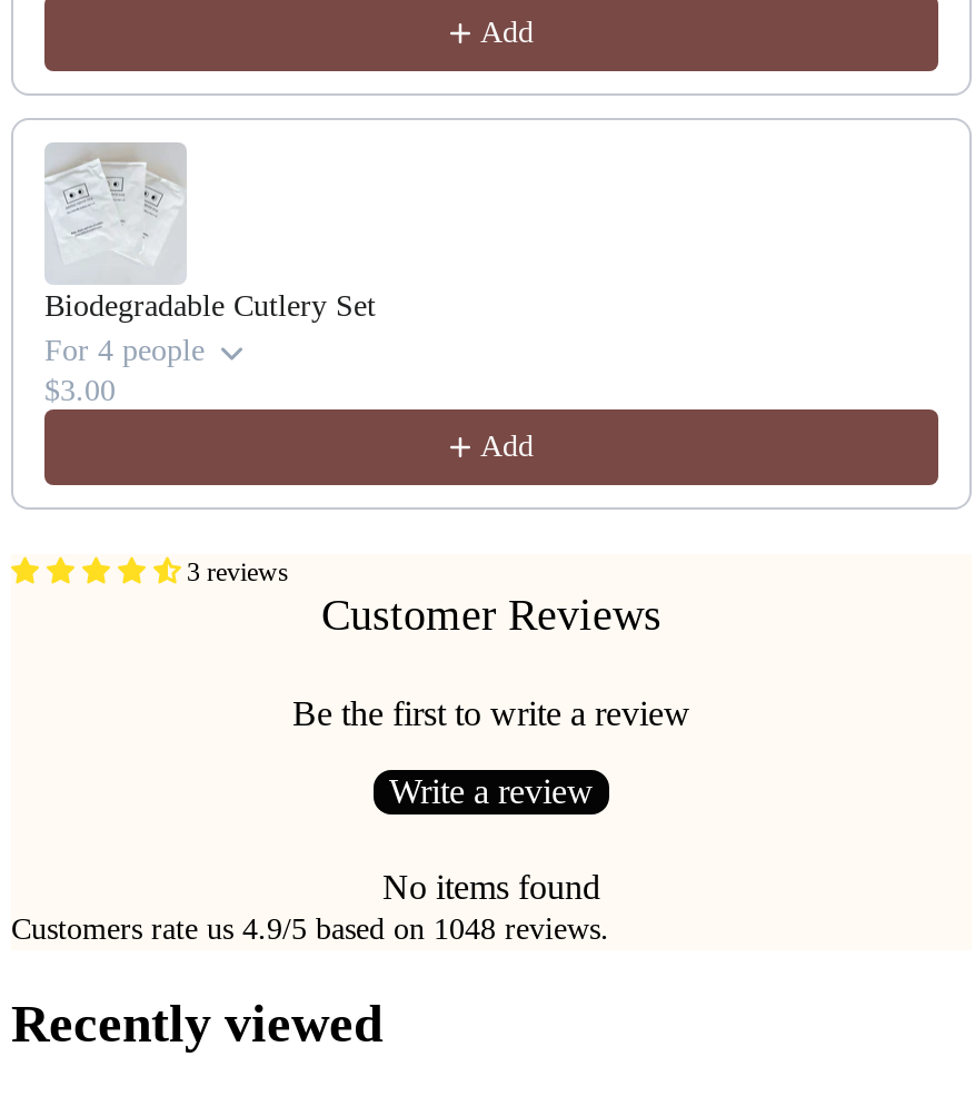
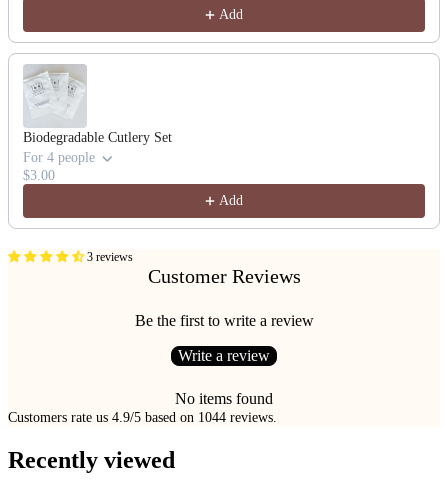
- Customers rate us 4.9/5 based on 1048 reviews.
+ Customers rate us 4.9/5 based on 1044 reviews.
